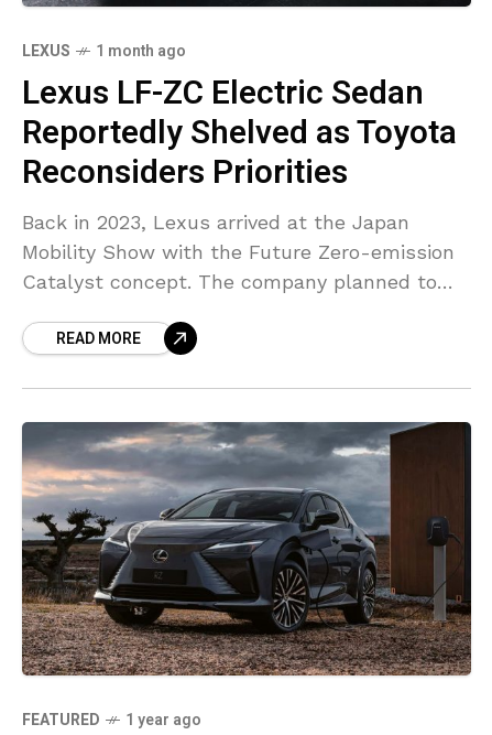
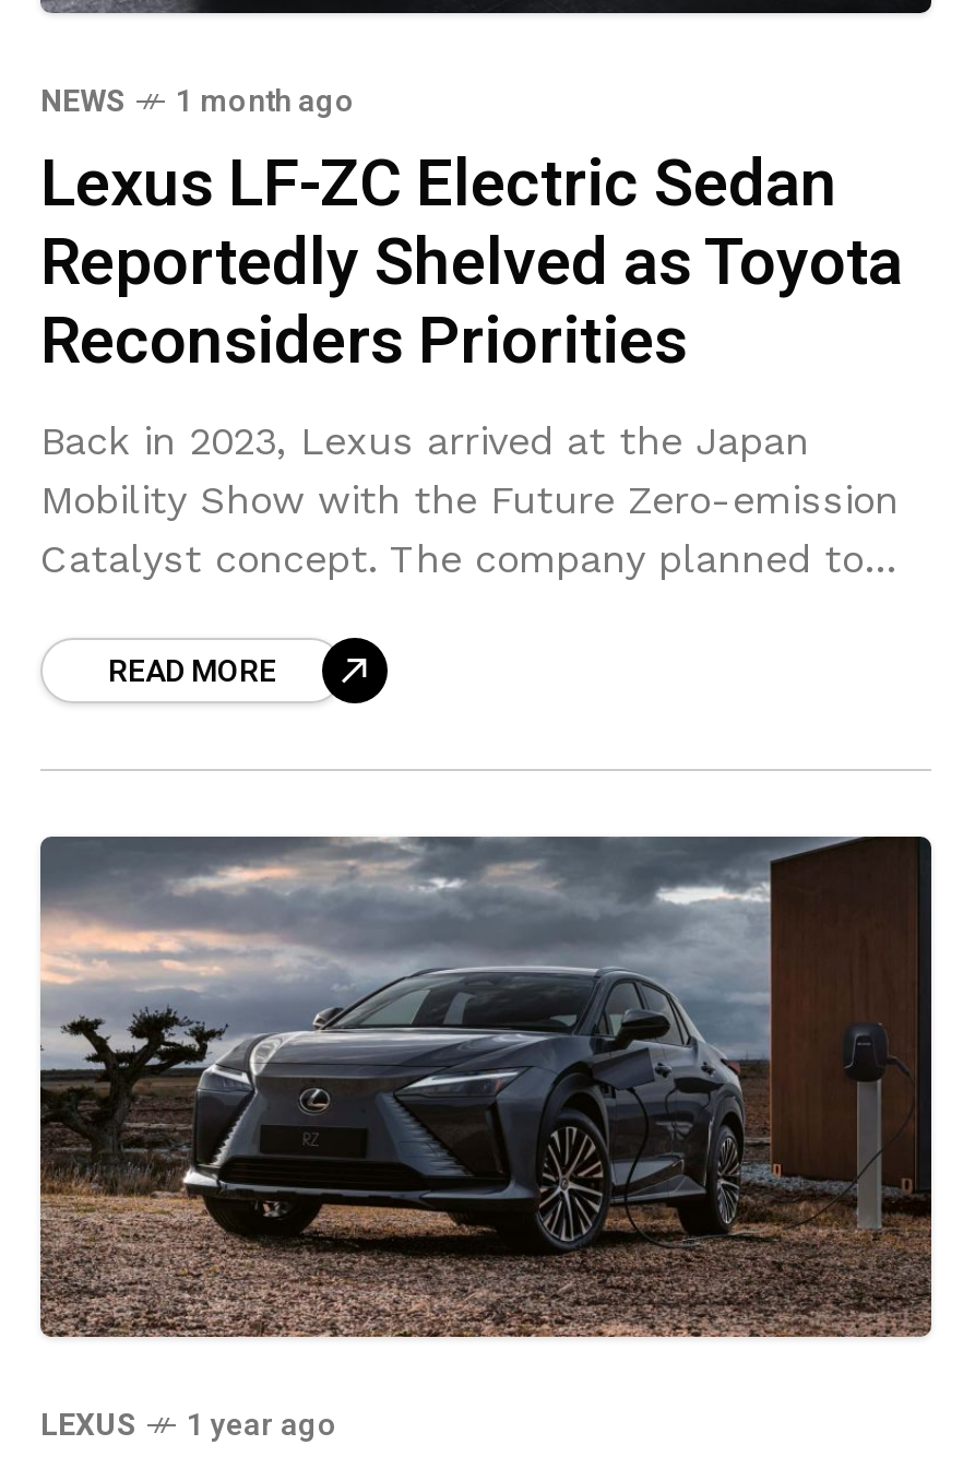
moved down: LEXUS

+ NEWS

- FEATURED
